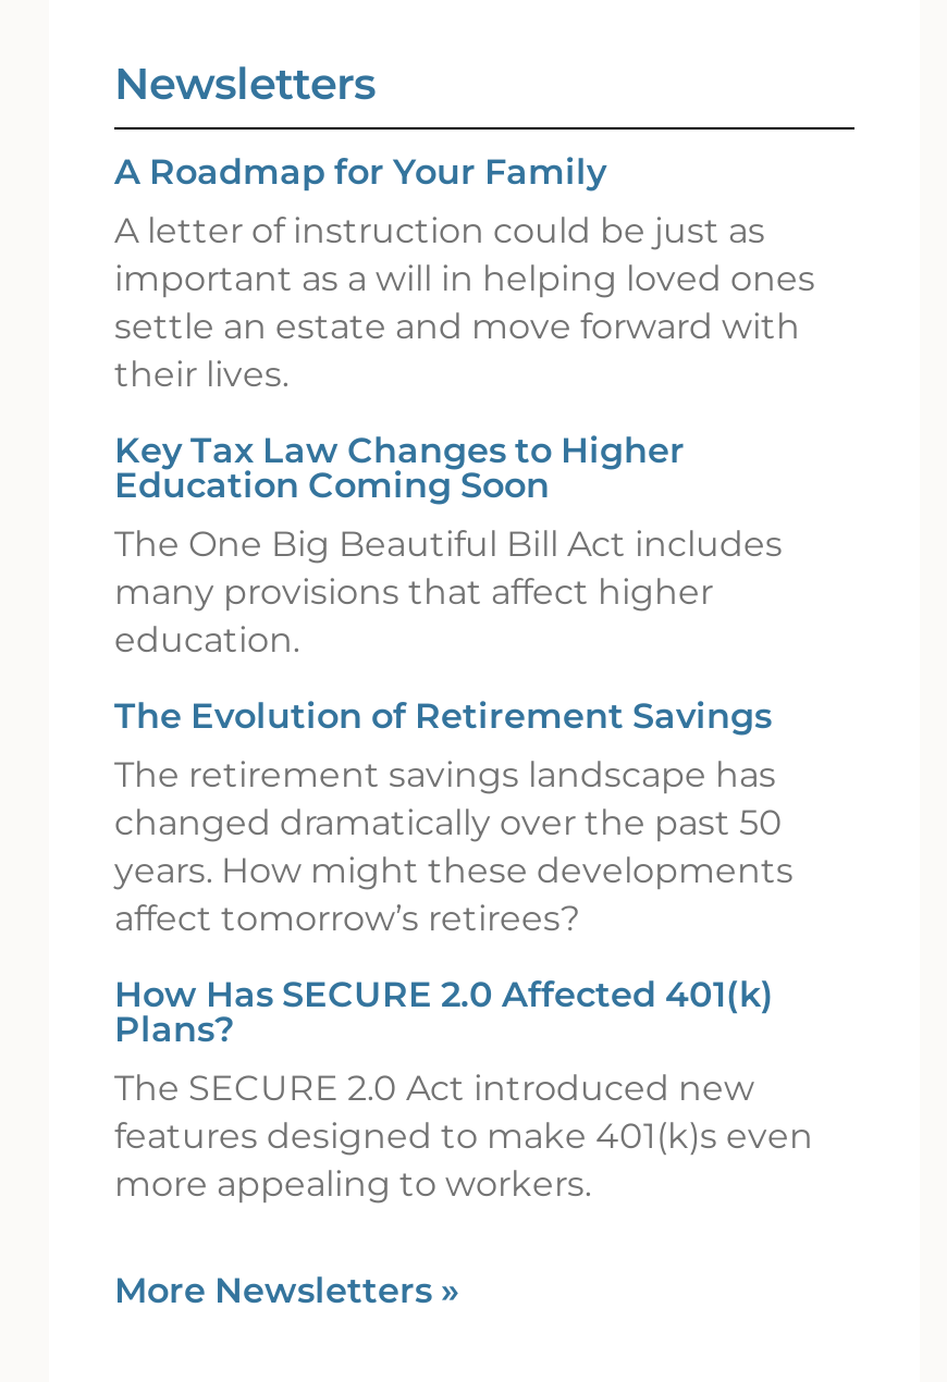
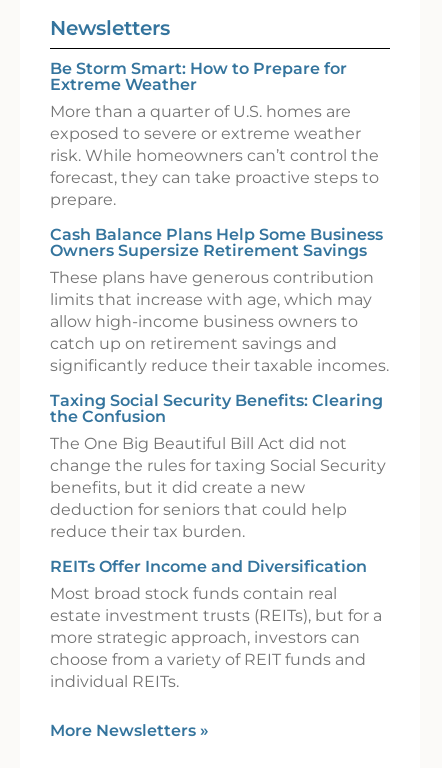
- A Roadmap for Your Family
- A letter of instruction could be just as
- important as a will in helping loved ones
- settle an estate and move forward with
- their lives.
+ Be Storm Smart: How to Prepare for
+ Extreme Weather
+ More than a quarter of U.S. homes are
+ exposed to severe or extreme weather
+ risk. While homeowners can’t control the
+ forecast, they can take proactive steps to
+ prepare.

- Key Tax Law Changes to Higher
- Education Coming Soon
- The One Big Beautiful Bill Act includes
- many provisions that affect higher
- education.
+ Cash Balance Plans Help Some Business
+ Owners Supersize Retirement Savings
+ These plans have generous contribution
+ limits that increase with age, which may
+ allow high-income business owners to
+ catch up on retirement savings and
+ significantly reduce their taxable incomes.

- The Evolution of Retirement Savings
- The retirement savings landscape has
- changed dramatically over the past 50
- years. How might these developments
- affect tomorrow’s retirees?
+ Taxing Social Security Benefits: Clearing
+ the Confusion
+ The One Big Beautiful Bill Act did not
+ change the rules for taxing Social Security
+ benefits, but it did create a new
+ deduction for seniors that could help
+ reduce their tax burden.

- How Has SECURE 2.0 Affected 401(k)
- Plans?
- The SECURE 2.0 Act introduced new
- features designed to make 401(k)s even
- more appealing to workers.
+ REITs Offer Income and Diversification
+ Most broad stock funds contain real
+ estate investment trusts (REITs), but for a
+ more strategic approach, investors can
+ choose from a variety of REIT funds and
+ individual REITs.
